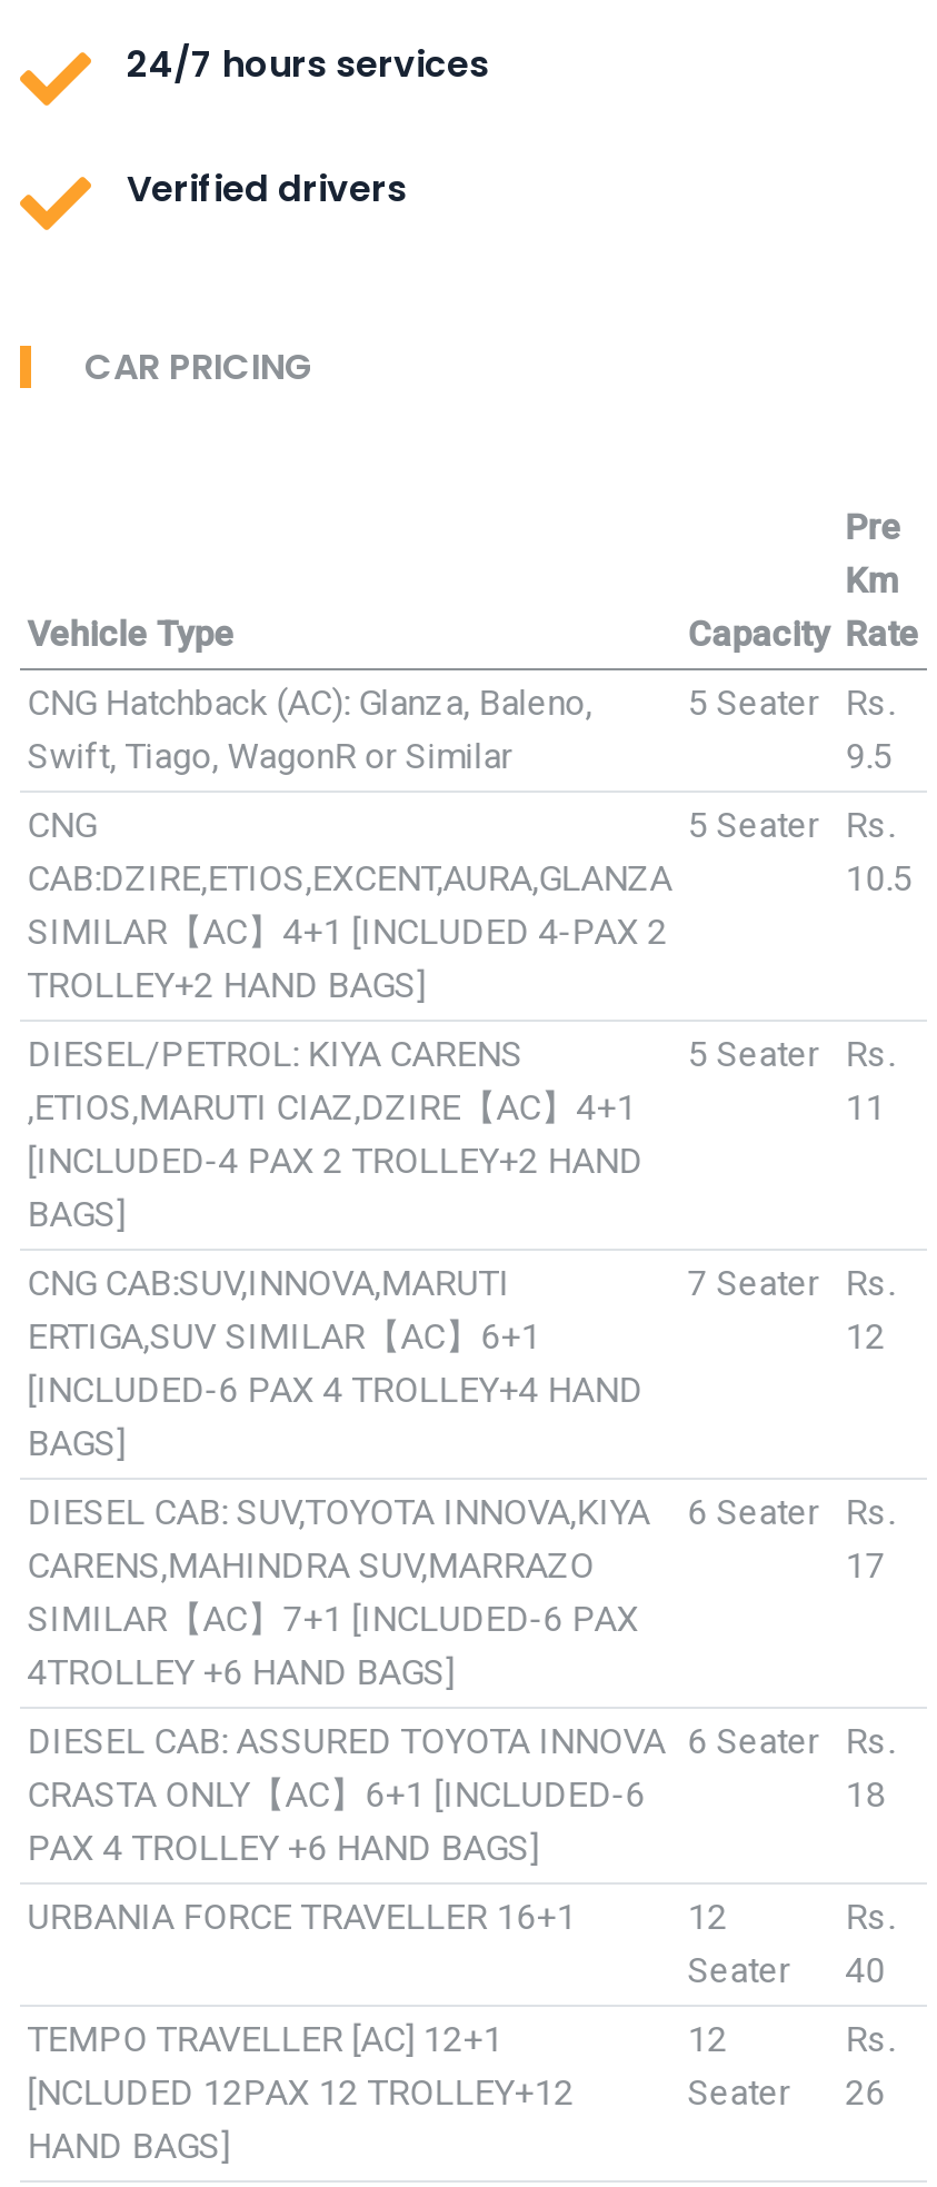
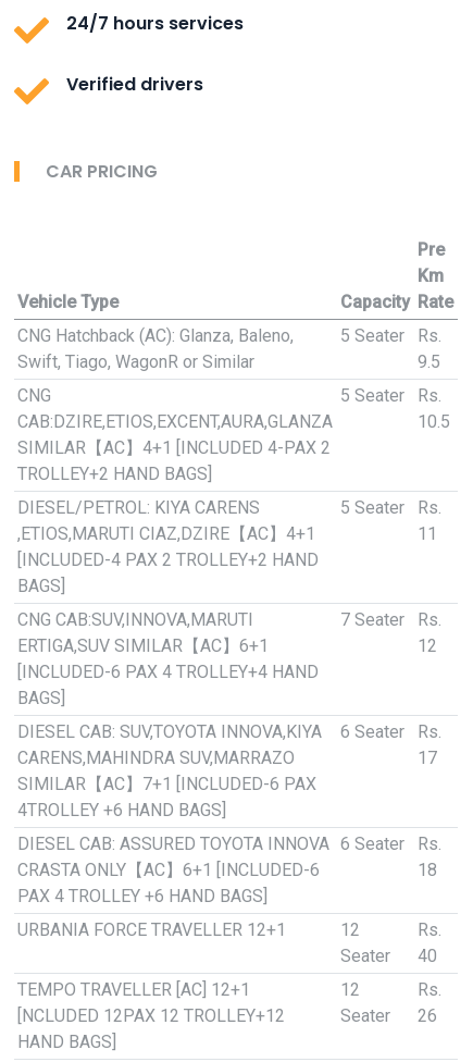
- URBANIA FORCE TRAVELLER 16+1
+ URBANIA FORCE TRAVELLER 12+1
